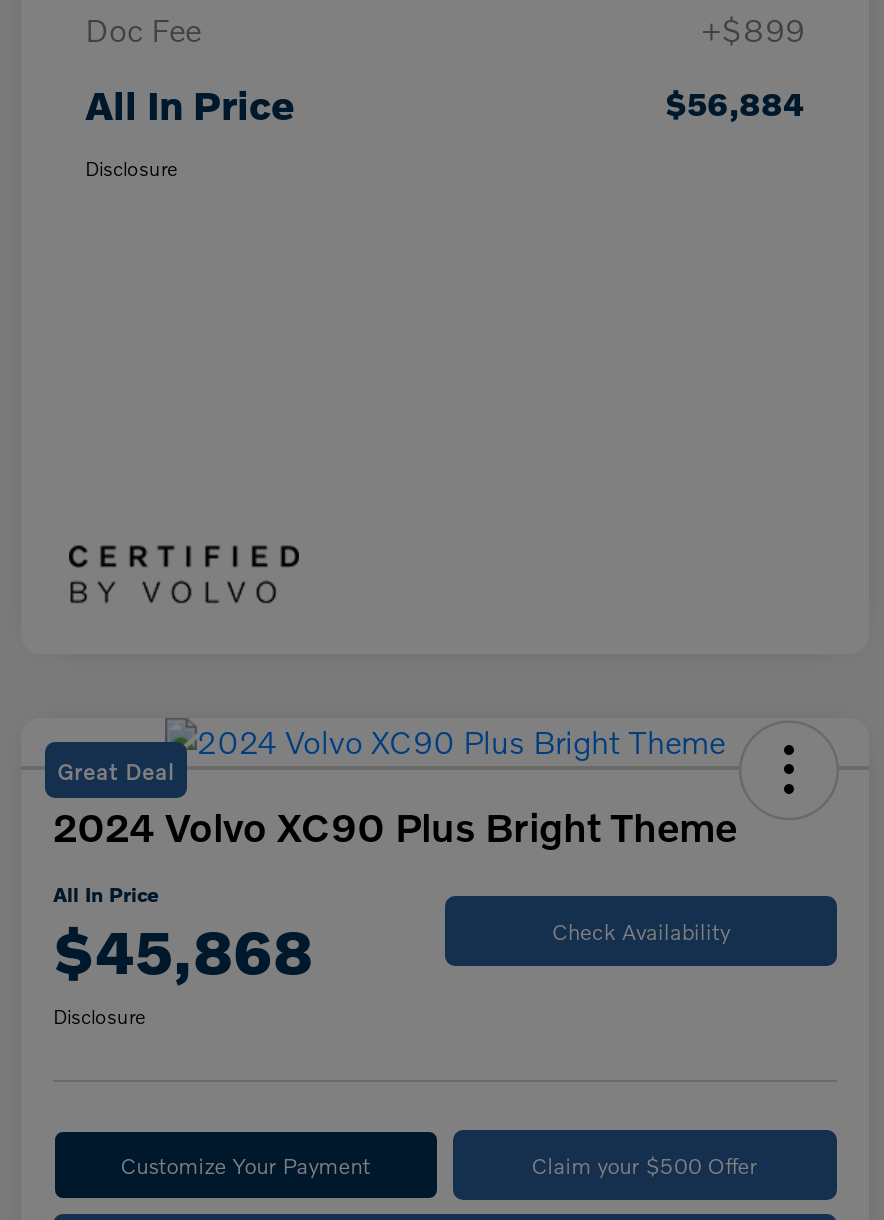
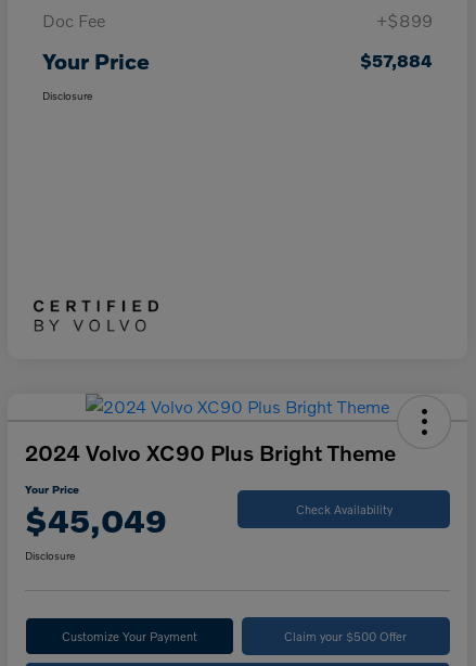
- All In Price
- $56,884
+ Your Price
+ $57,884

- Great Deal

- All In Price
- $45,868
+ Your Price
+ $45,049
